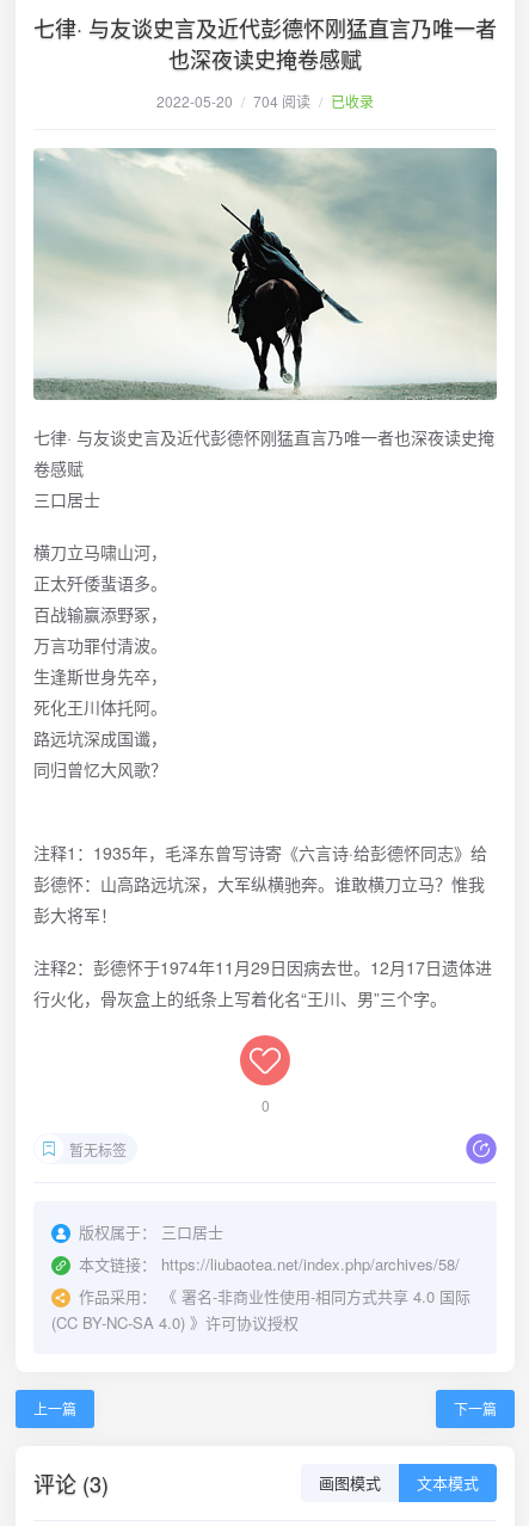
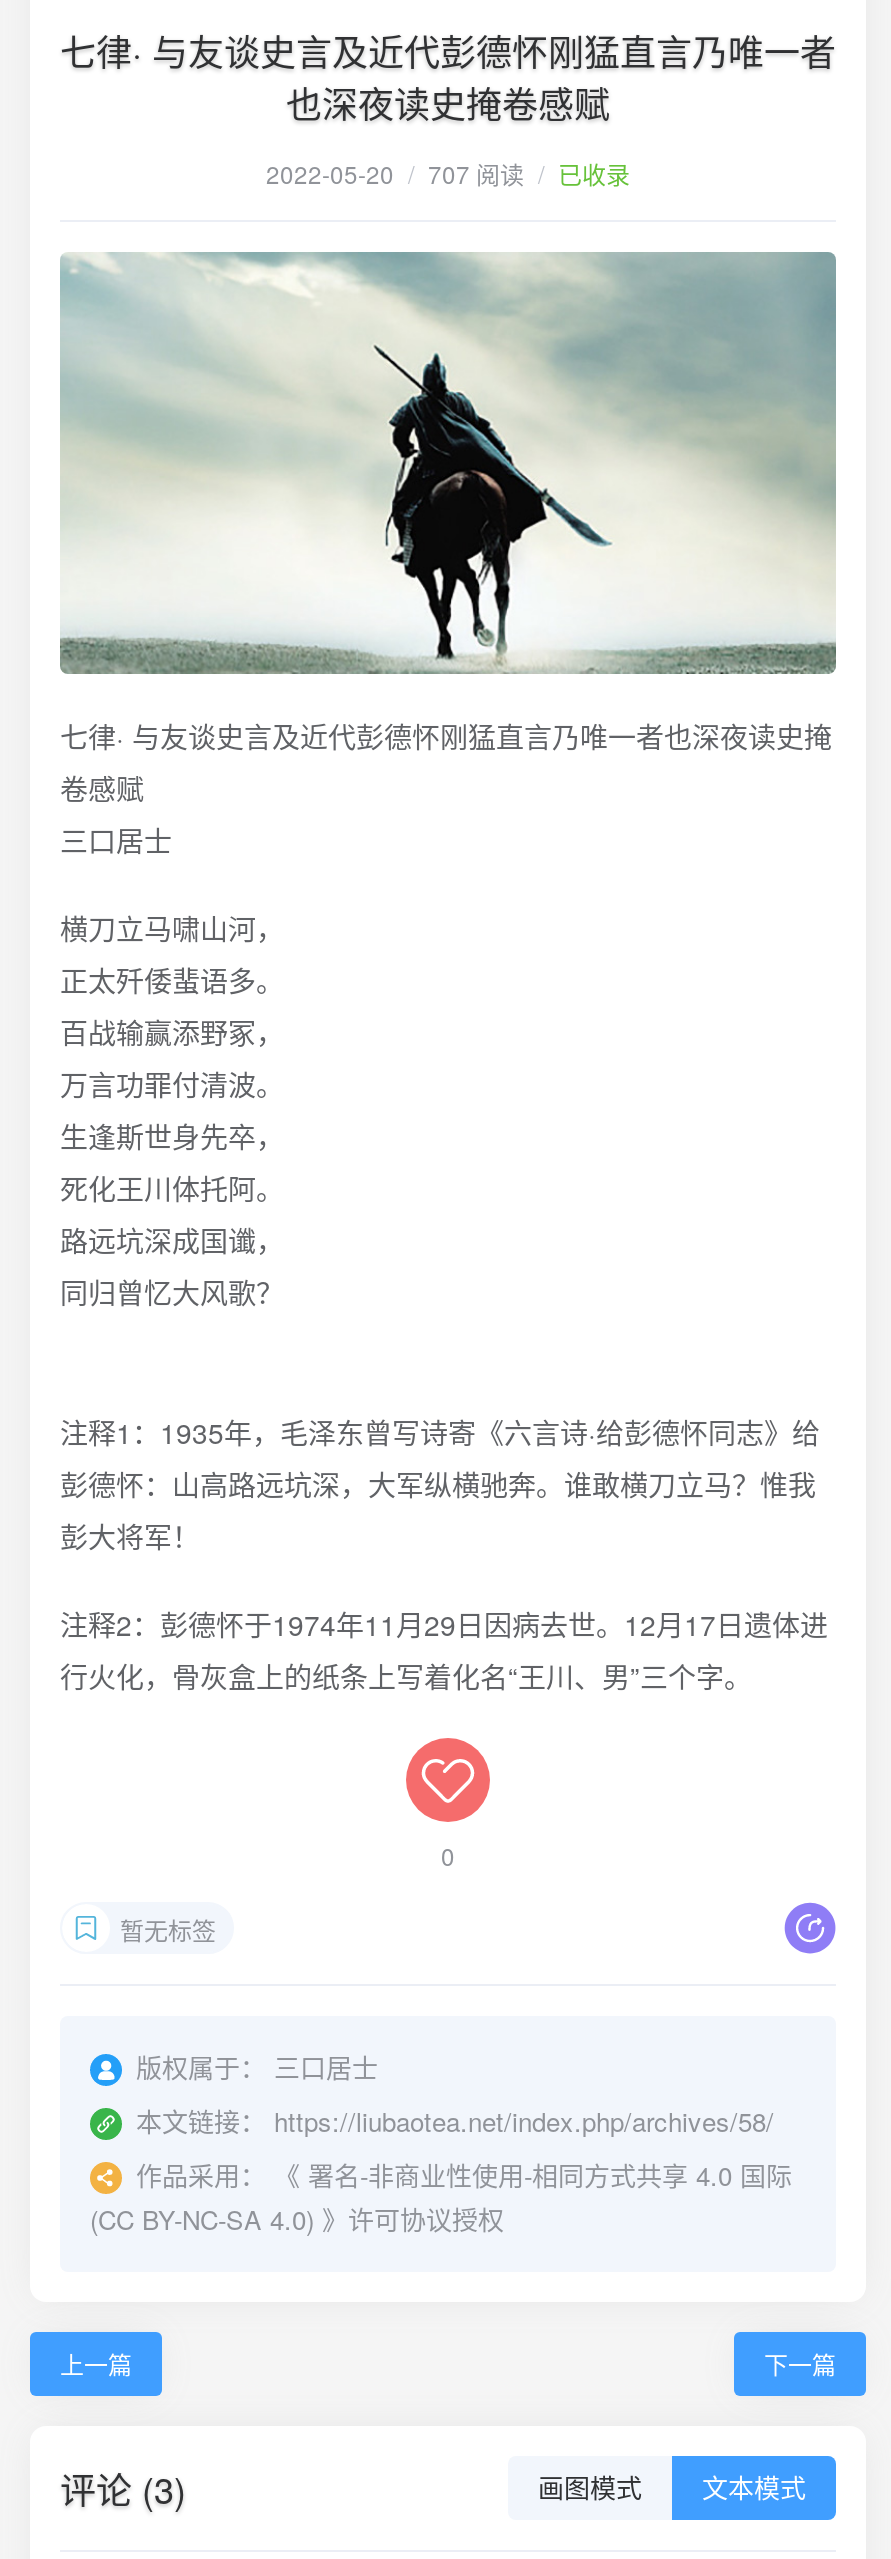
- 2022-05-20 / 704 阅读 / 已收录
+ 2022-05-20 / 707 阅读 / 已收录
